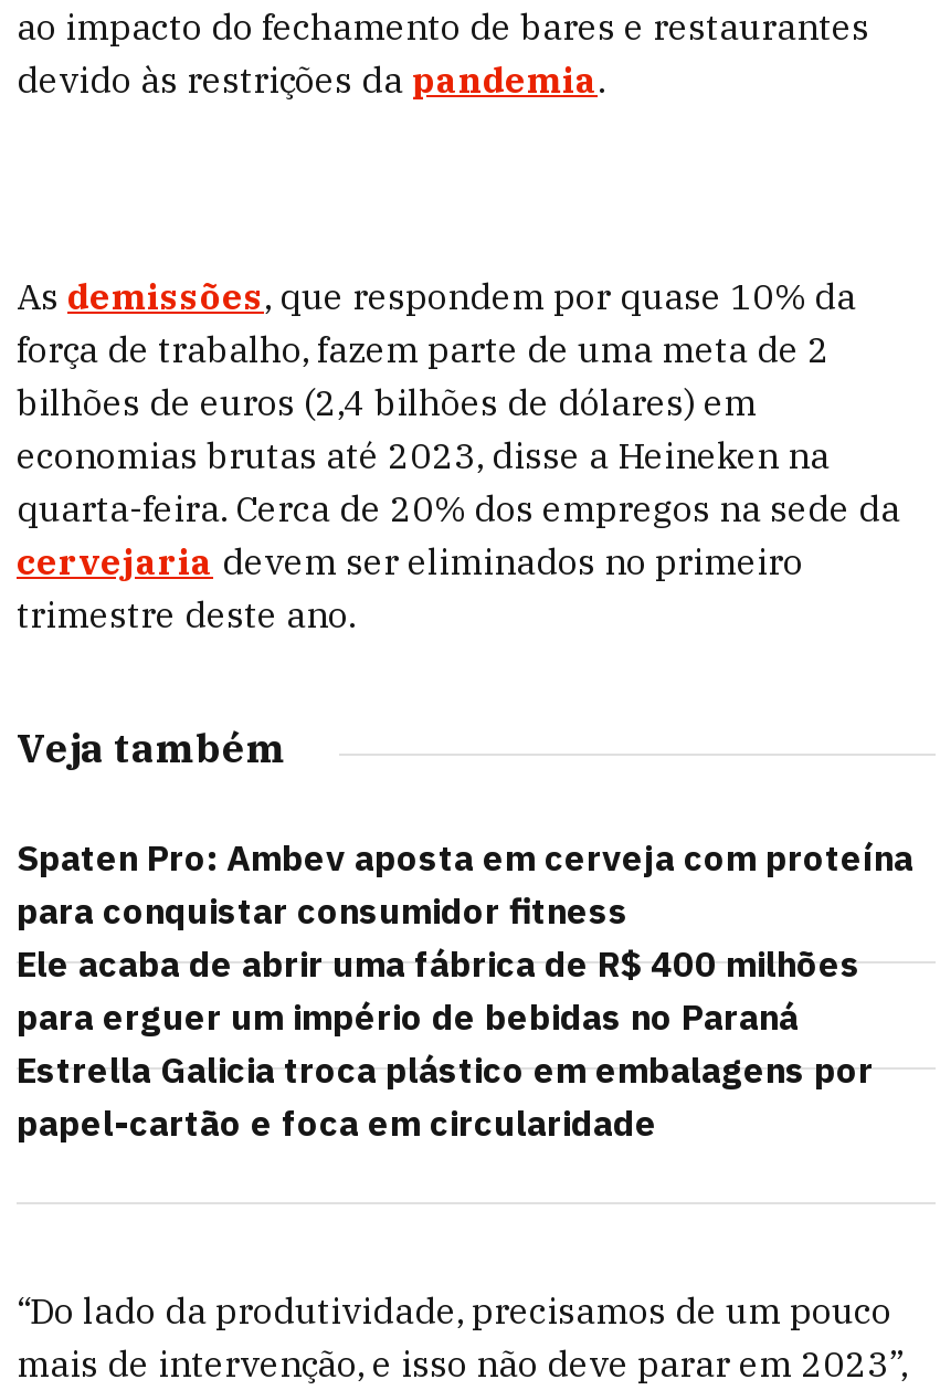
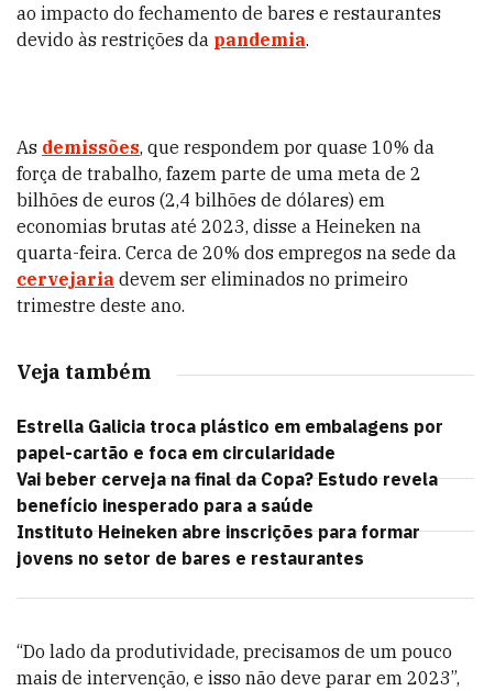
- Spaten Pro: Ambev aposta em cerveja com proteína
- para conquistar consumidor fitness
- Ele acaba de abrir uma fábrica de R$ 400 milhões
- para erguer um império de bebidas no Paraná

moved up: Estrella Galicia troca plástico em embalagens por | papel-cartão e foca em circularidade

+ Vai beber cerveja na final da Copa? Estudo revela
+ benefício inesperado para a saúde
+ Instituto Heineken abre inscrições para formar
+ jovens no setor de bares e restaurantes
